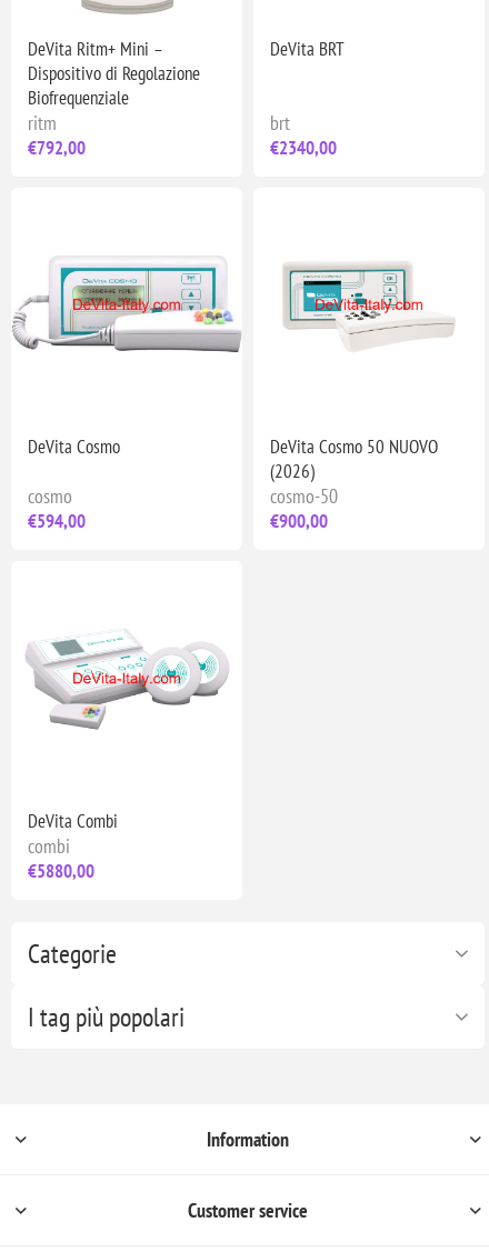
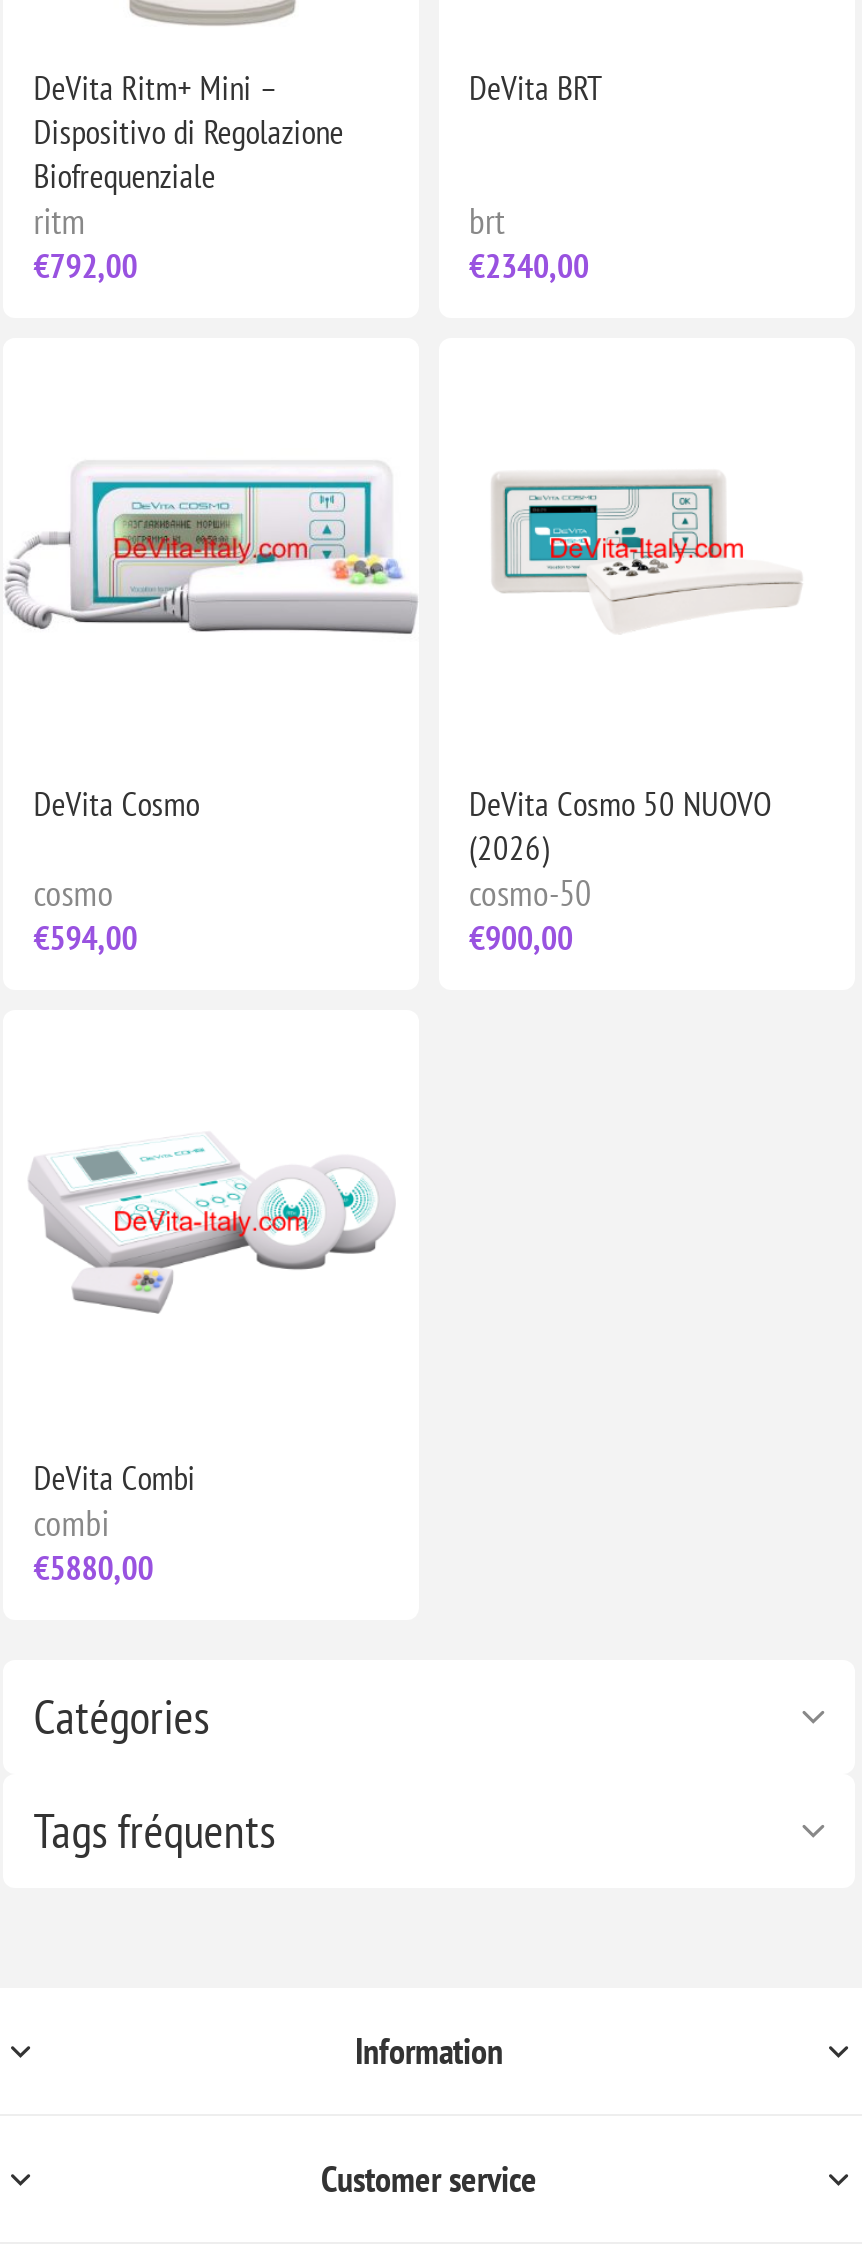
- Categorie
+ Catégories

- I tag più popolari
+ Tags fréquents
